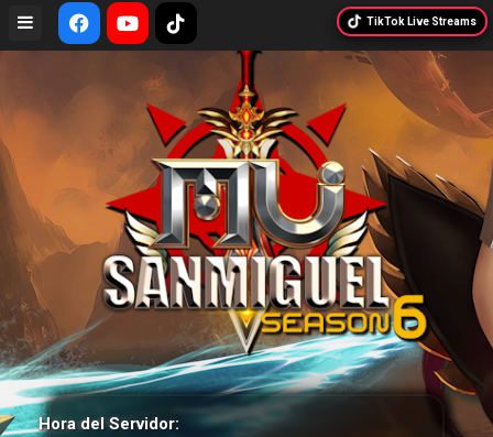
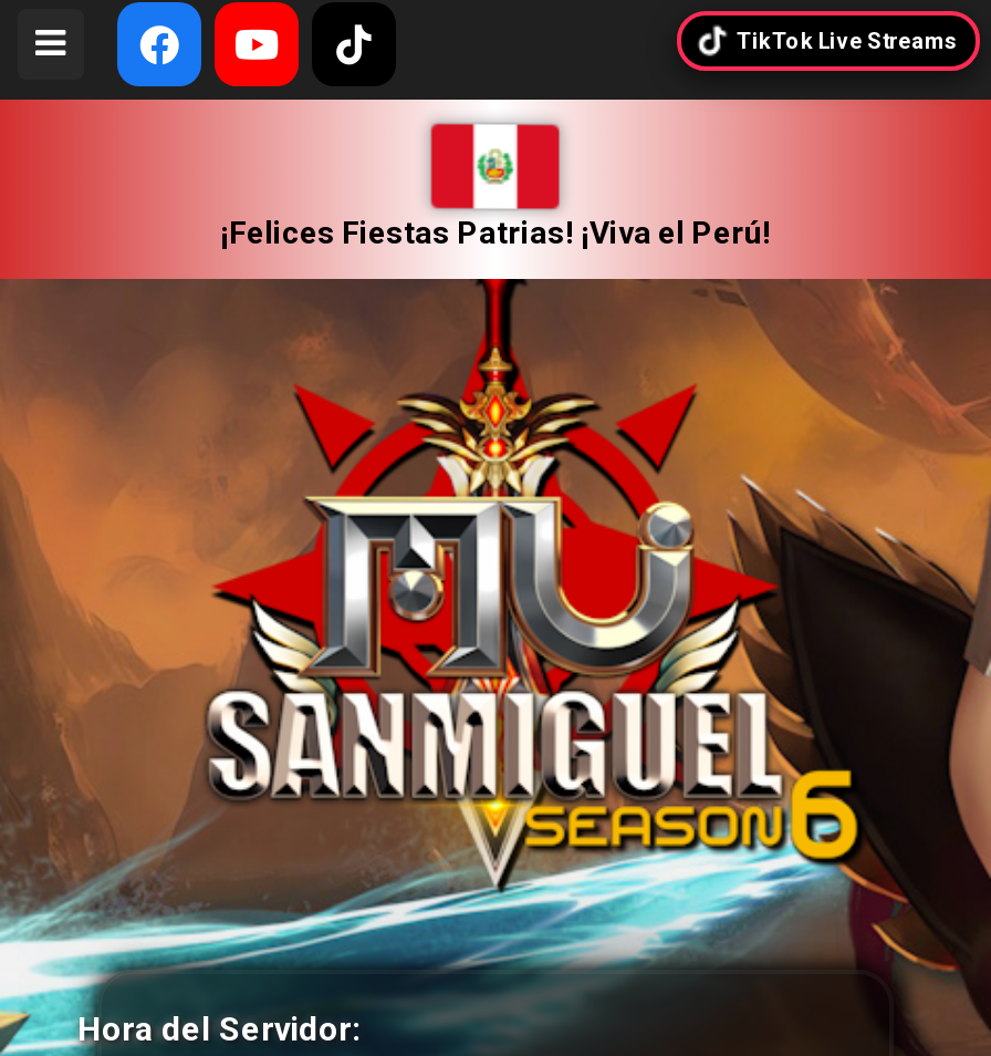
+ [image]
+ ¡Felices Fiestas Patrias! ¡Viva el Perú!
